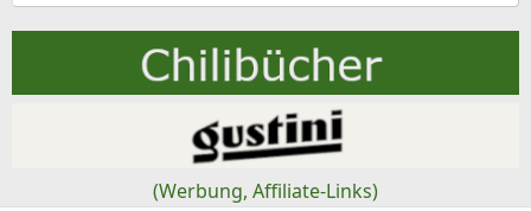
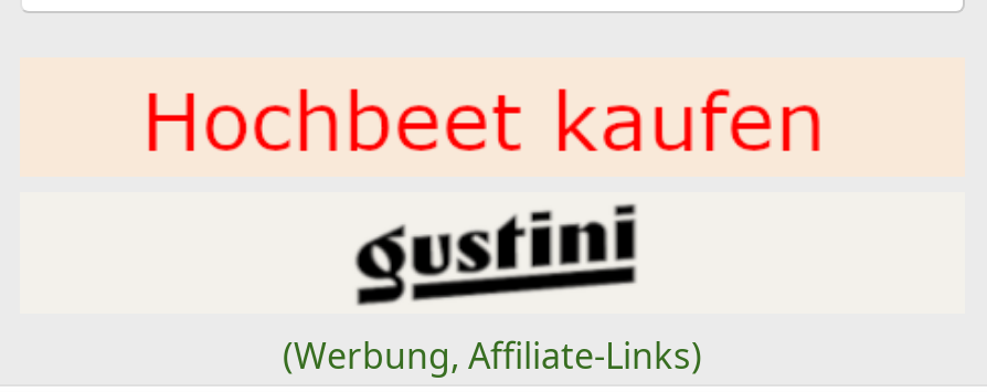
- [image]
+ [image]
